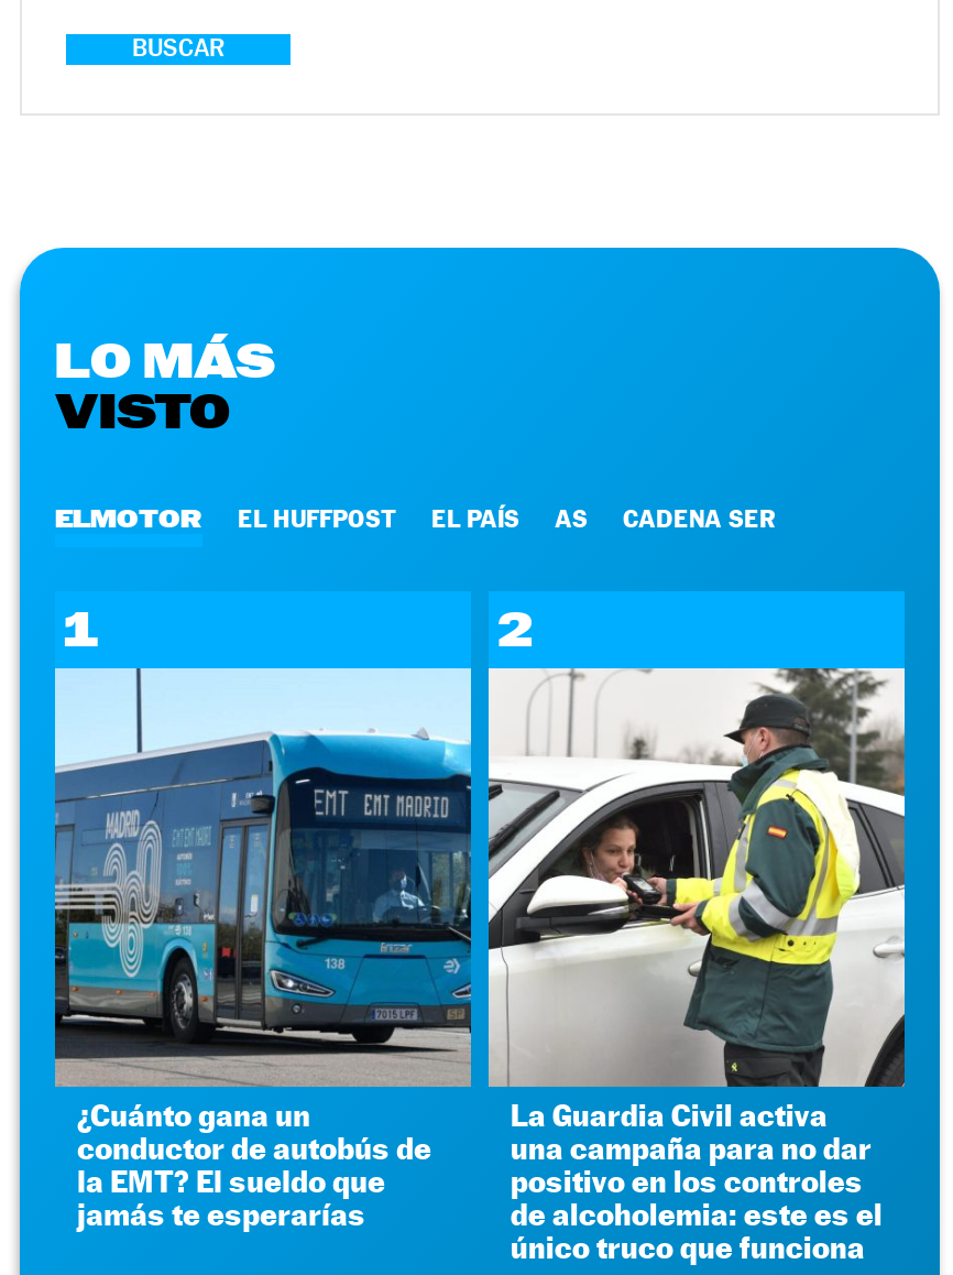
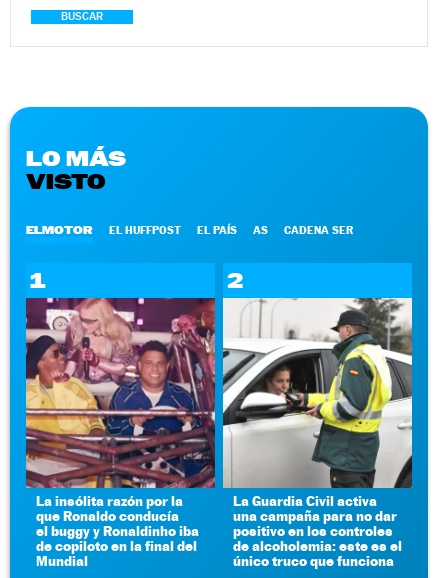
- [image]
- ¿Cuánto gana un
- conductor de autobús de
- la EMT? El sueldo que
- jamás te esperarías
+ [image]
+ La insólita razón por la
+ que Ronaldo conducía
+ el buggy y Ronaldinho iba
+ de copiloto en la final del
+ Mundial
